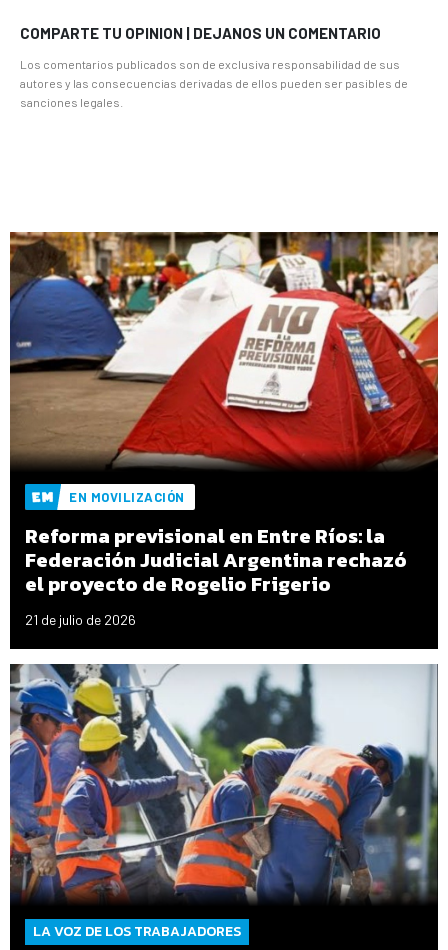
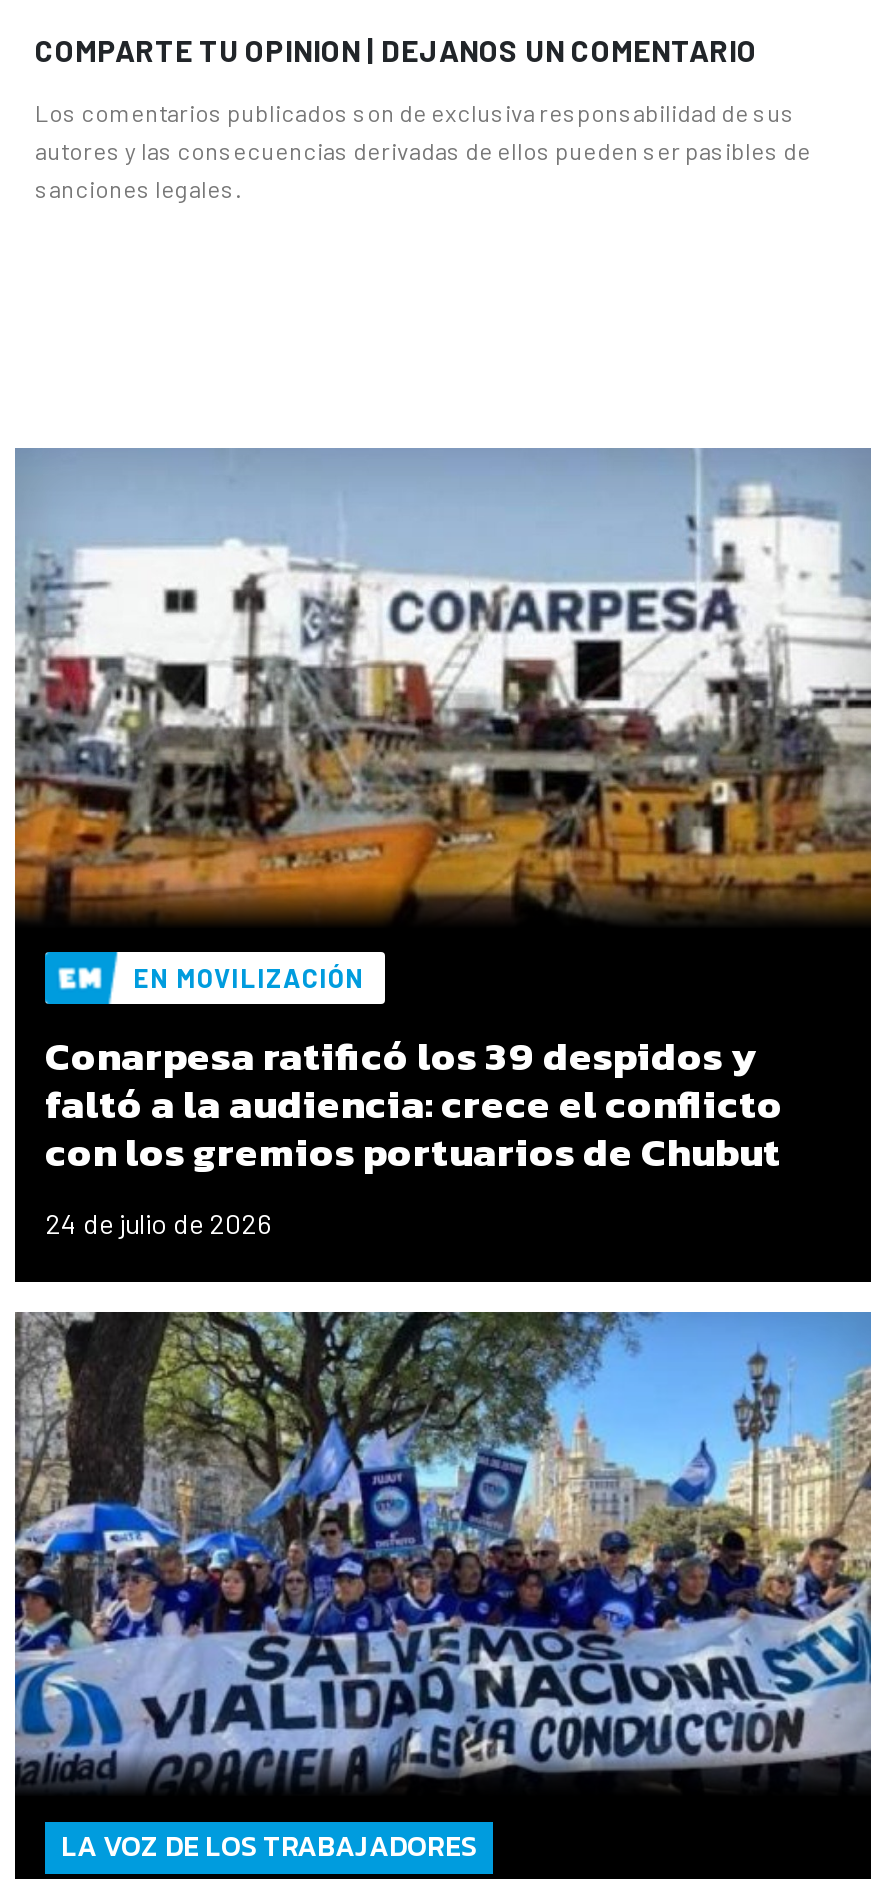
- [image]
+ [image]

- Reforma previsional en Entre Ríos: la
- Federación Judicial Argentina rechazó
- el proyecto de Rogelio Frigerio
- 21 de julio de 2026
+ Conarpesa ratificó los 39 despidos y
+ faltó a la audiencia: crece el conflicto
+ con los gremios portuarios de Chubut
+ 24 de julio de 2026

- [image]
+ [image]
